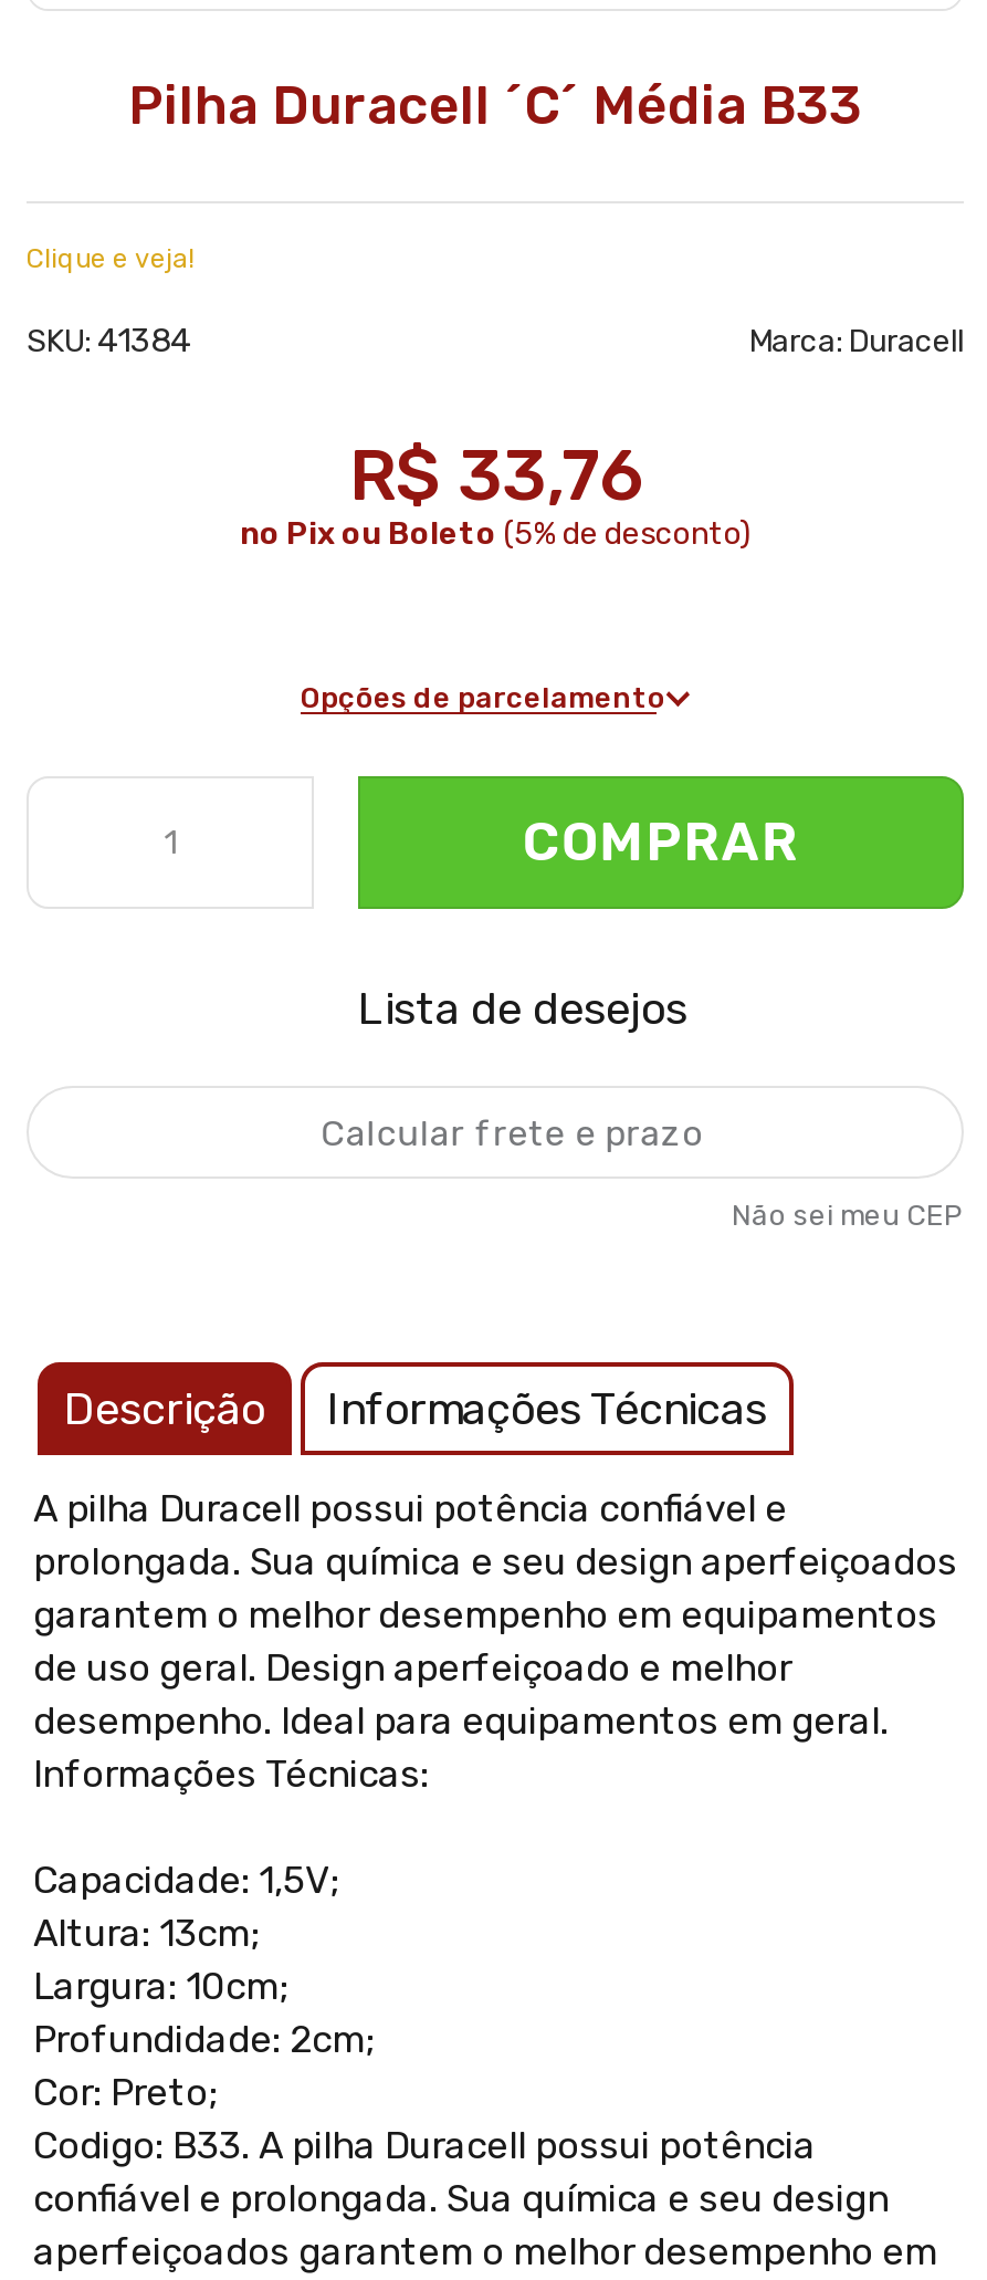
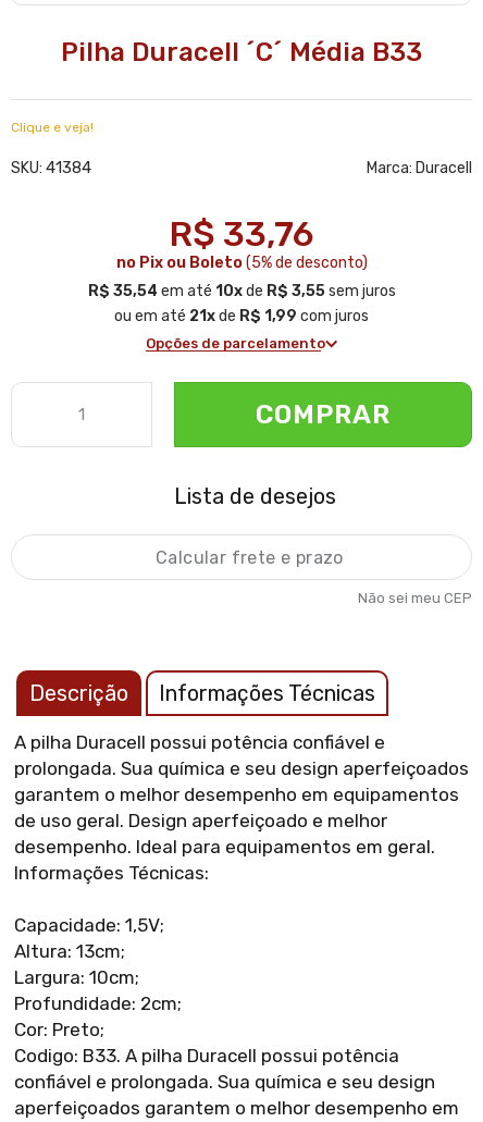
+ R$ 35,54 em até 10x de R$ 3,55 sem juros
+ ou em até 21x de R$ 1,99 com juros
